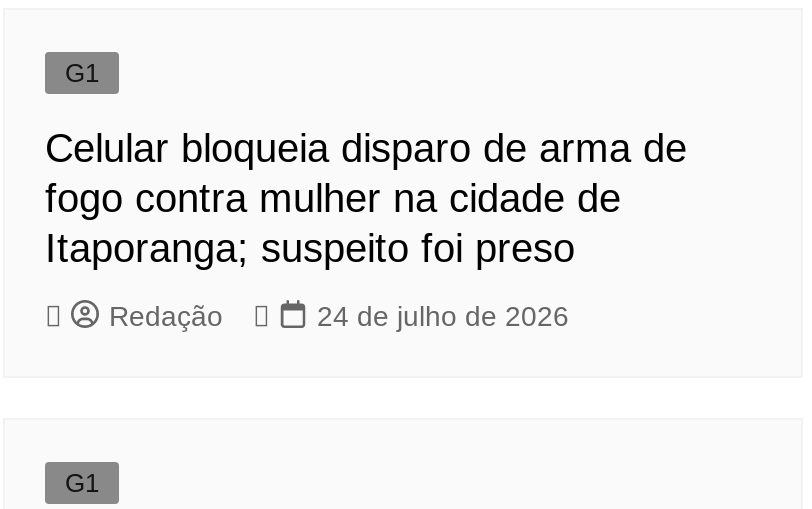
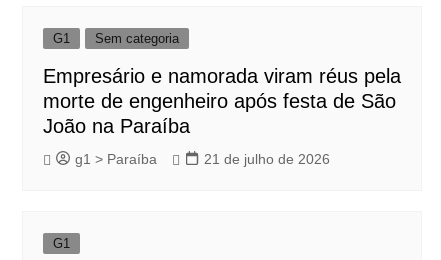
- Celular bloqueia disparo de arma de
- fogo contra mulher na cidade de
- Itaporanga; suspeito foi preso
- Redação
- 24 de julho de 2026
+ Sem categoria
+ Empresário e namorada viram réus pela
+ morte de engenheiro após festa de São
+ João na Paraíba
+ g1 > Paraíba
+ 21 de julho de 2026
